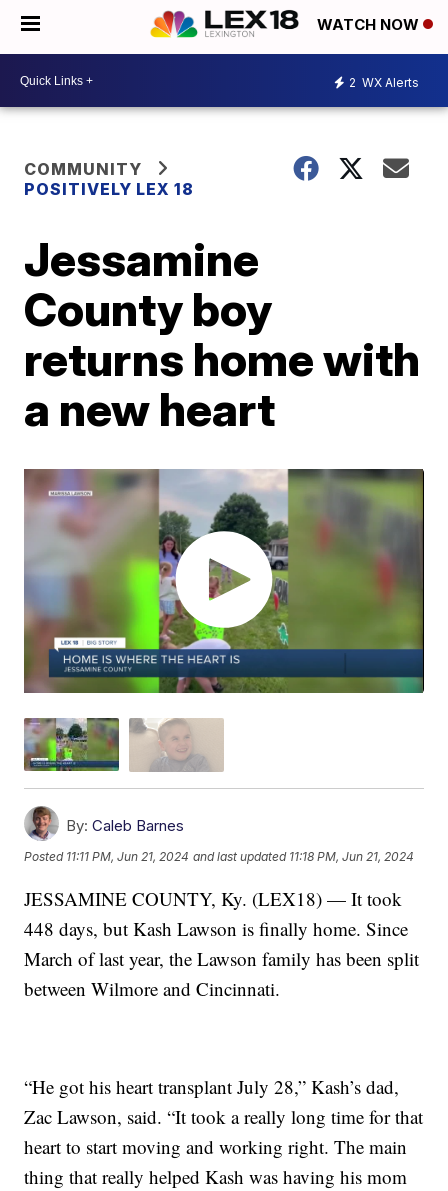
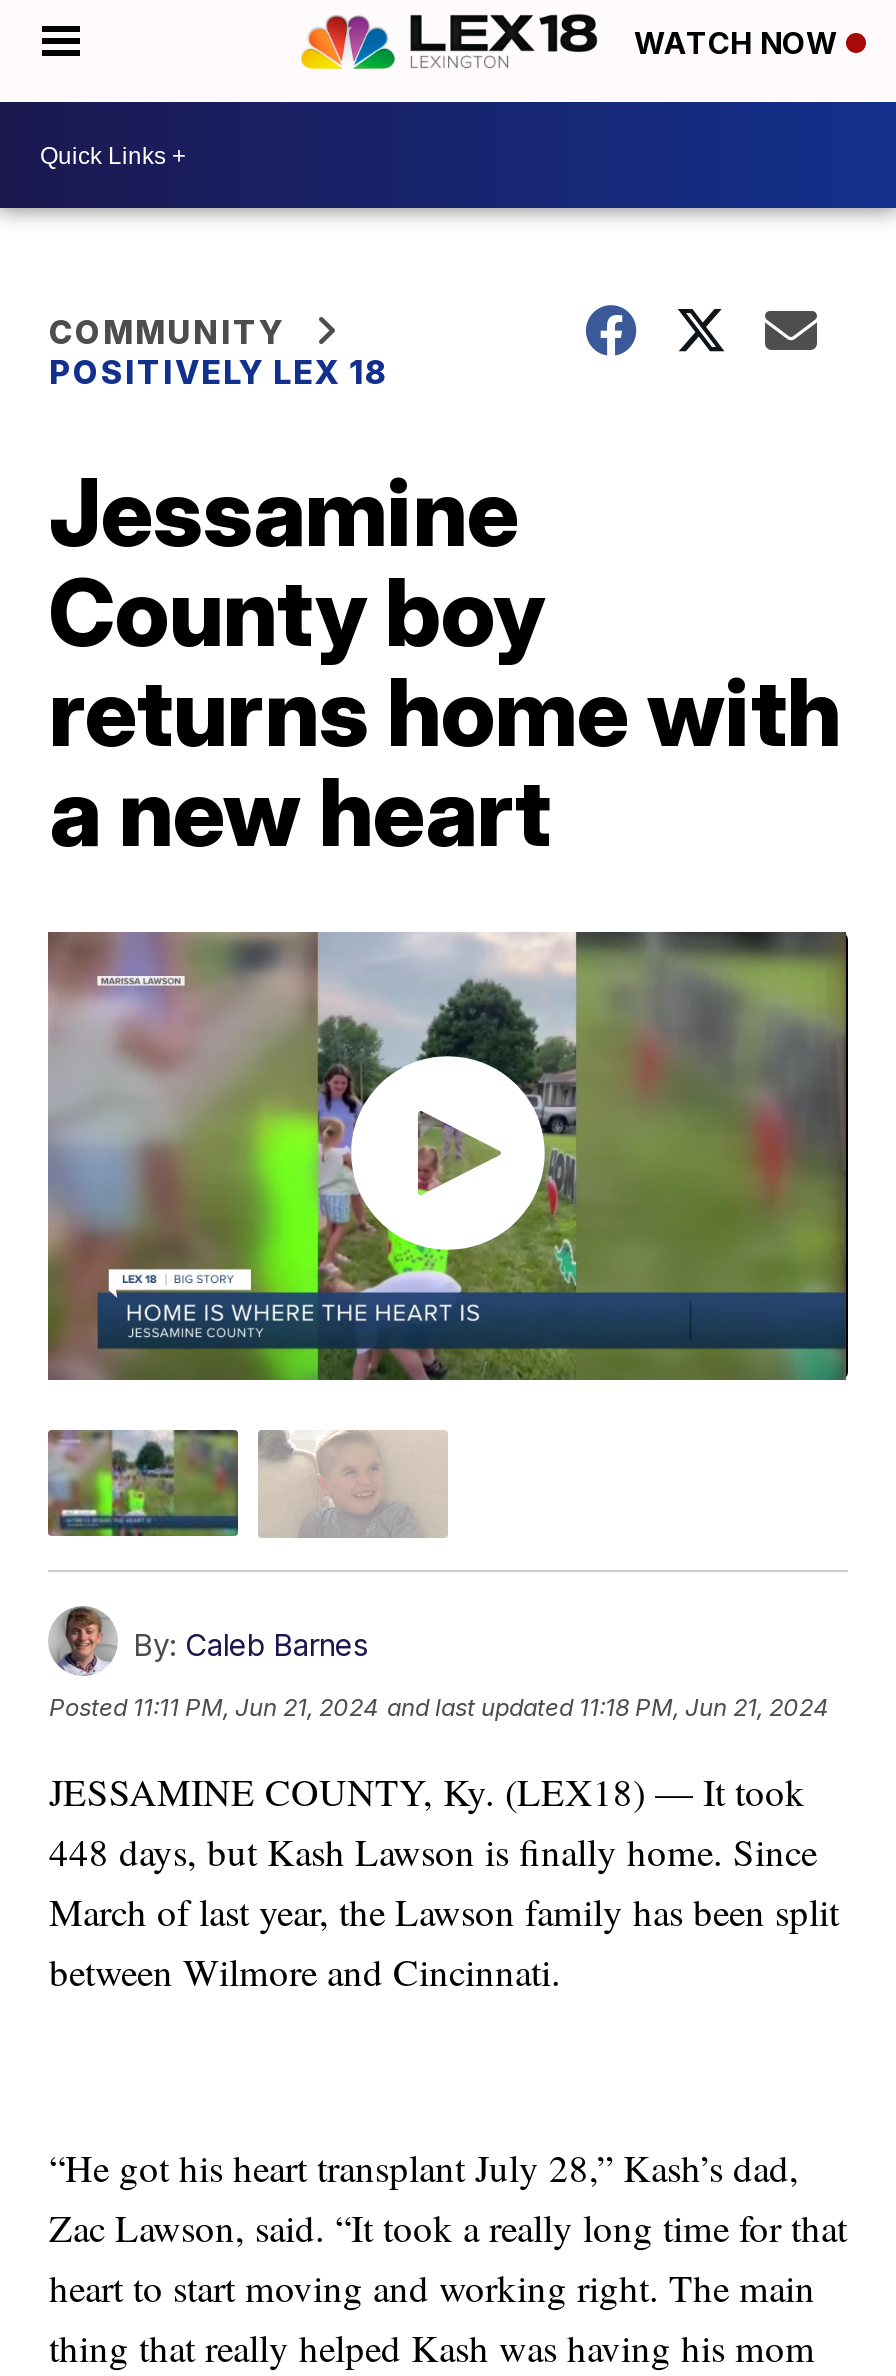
- 2 WX Alerts
